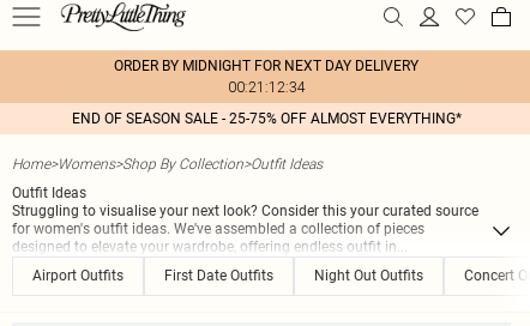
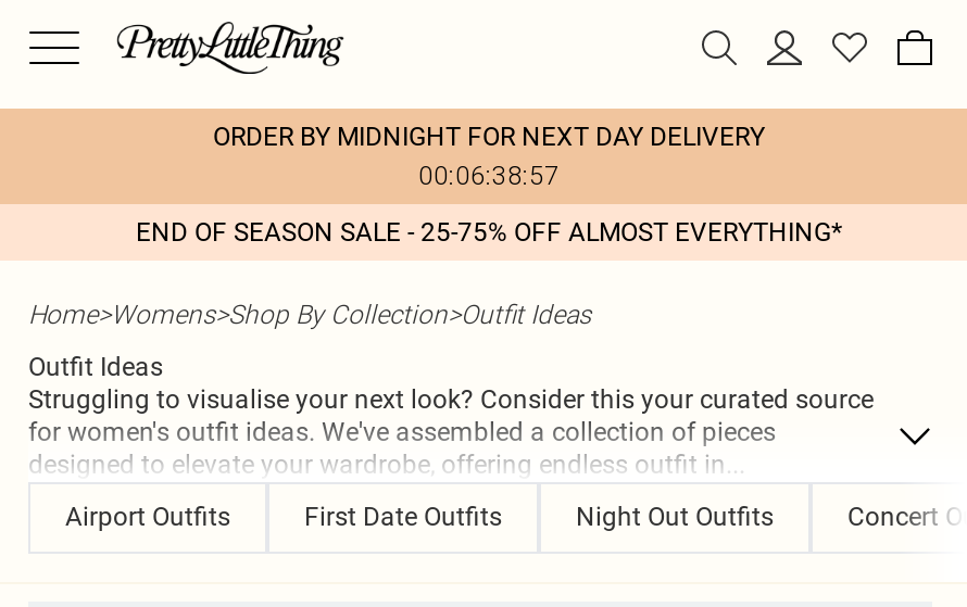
- 00:21:12:34
+ 00:06:38:57
